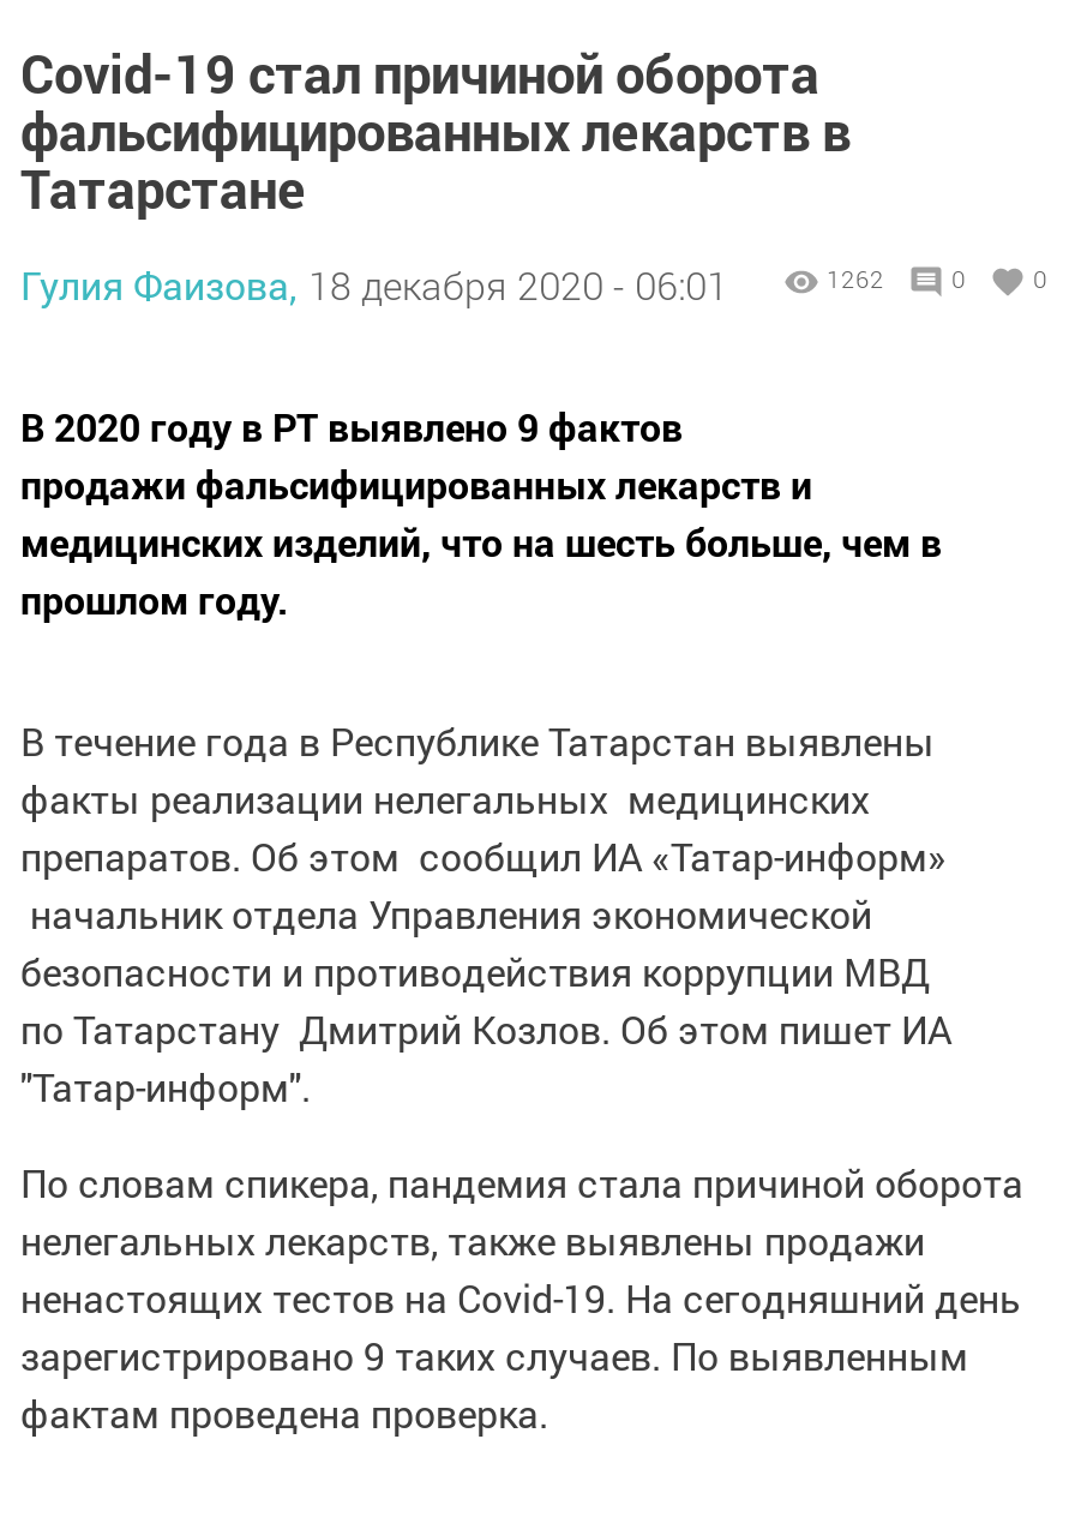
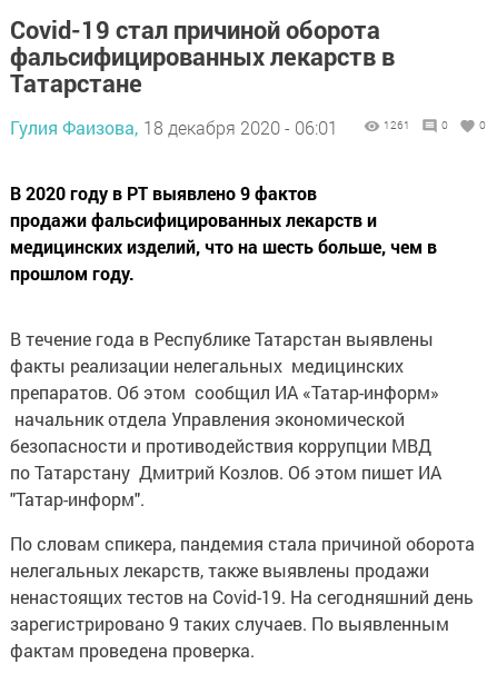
- 1262
+ 1261
